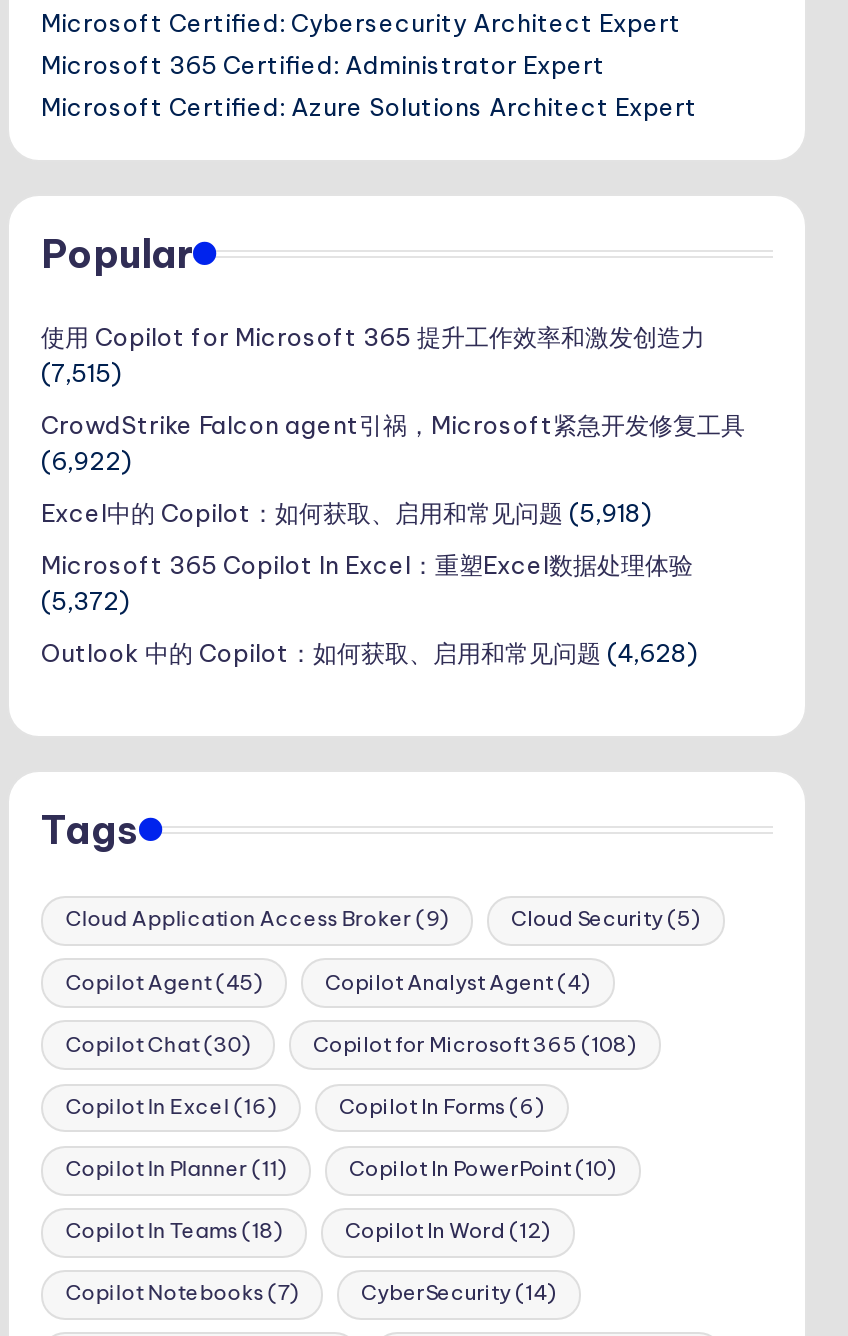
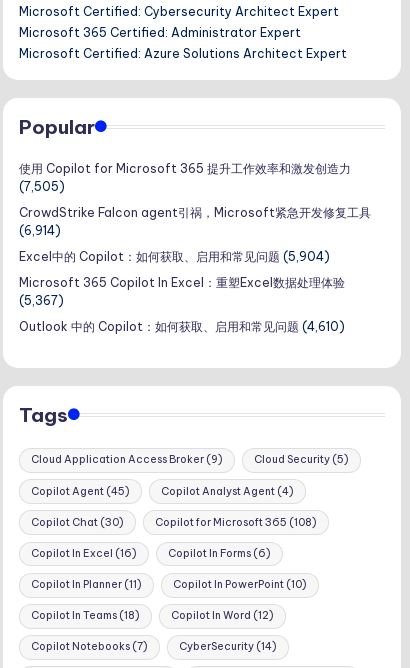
- (7,515)
+ (7,505)

- (6,922)
+ (6,914)

- Excel中的 Copilot：如何获取、启用和常见问题 (5,918)
+ Excel中的 Copilot：如何获取、启用和常见问题 (5,904)

- (5,372)
+ (5,367)

- Outlook 中的 Copilot：如何获取、启用和常见问题 (4,628)
+ Outlook 中的 Copilot：如何获取、启用和常见问题 (4,610)
